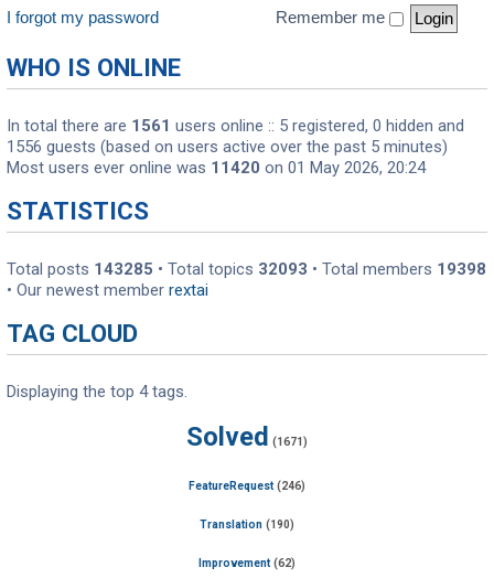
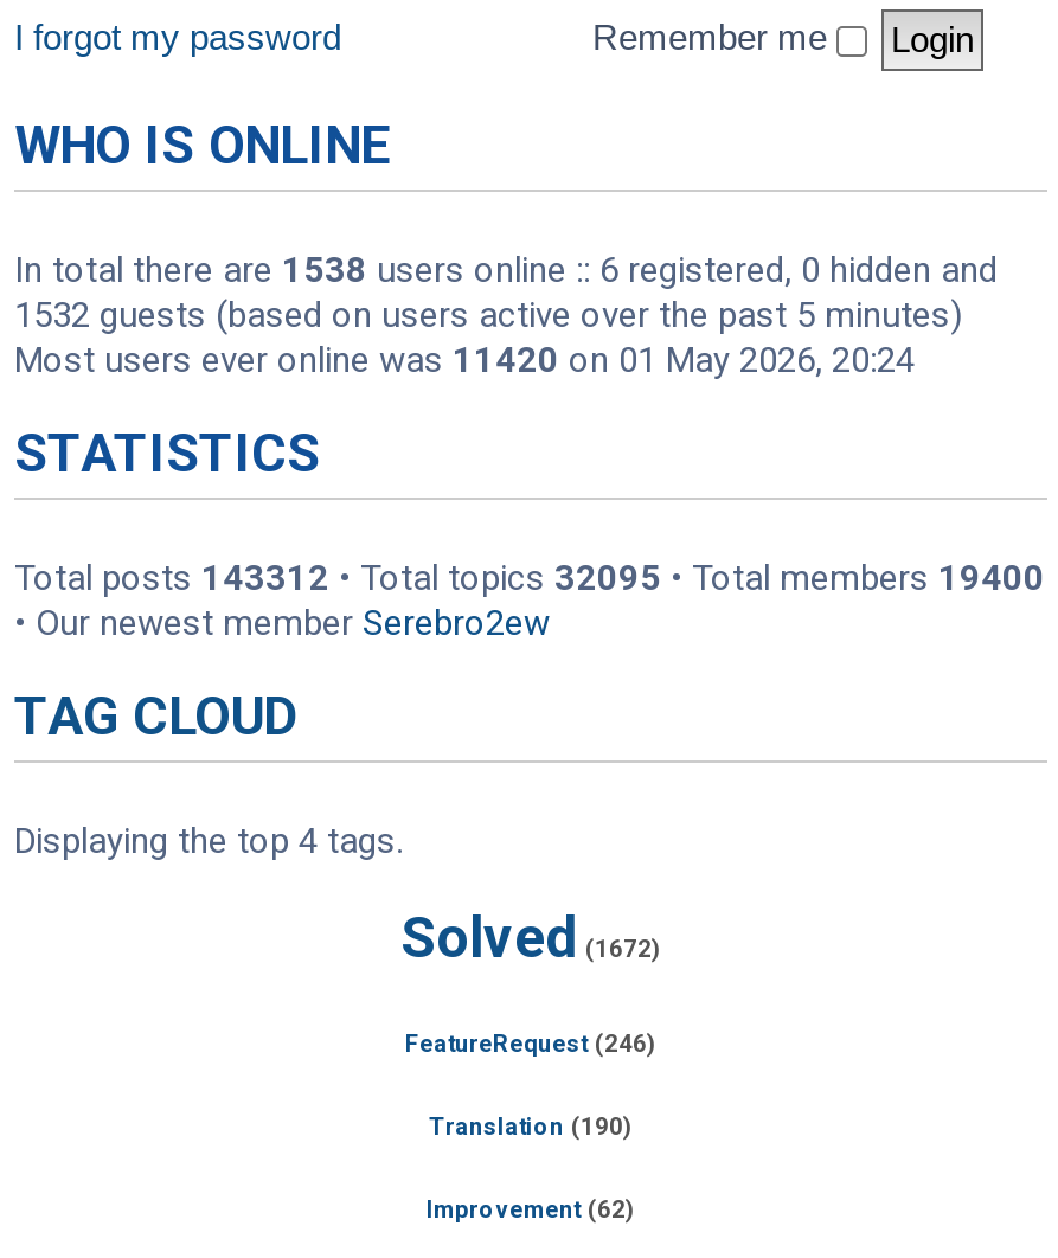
- In total there are 1561 users online :: 5 registered, 0 hidden and
+ In total there are 1538 users online :: 6 registered, 0 hidden and

- 1556 guests (based on users active over the past 5 minutes)
+ 1532 guests (based on users active over the past 5 minutes)

- Total posts 143285 • Total topics 32093 • Total members 19398
+ Total posts 143312 • Total topics 32095 • Total members 19400

- • Our newest member rextai
+ • Our newest member Serebro2ew

- Solved (1671)
+ Solved (1672)
